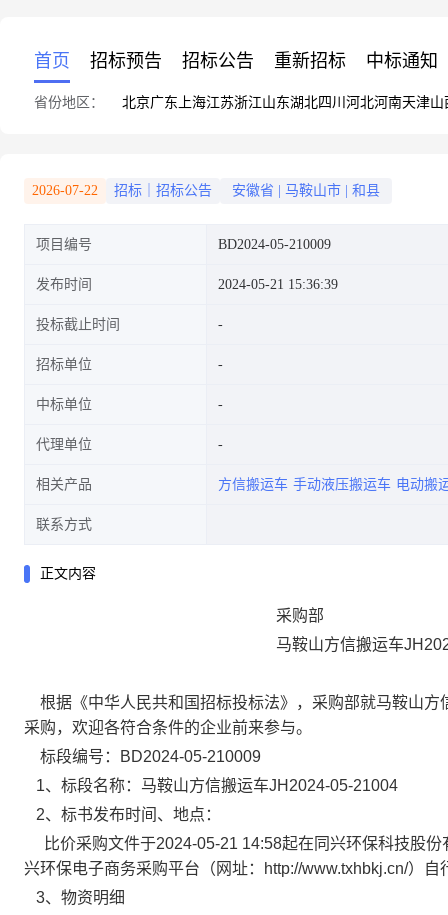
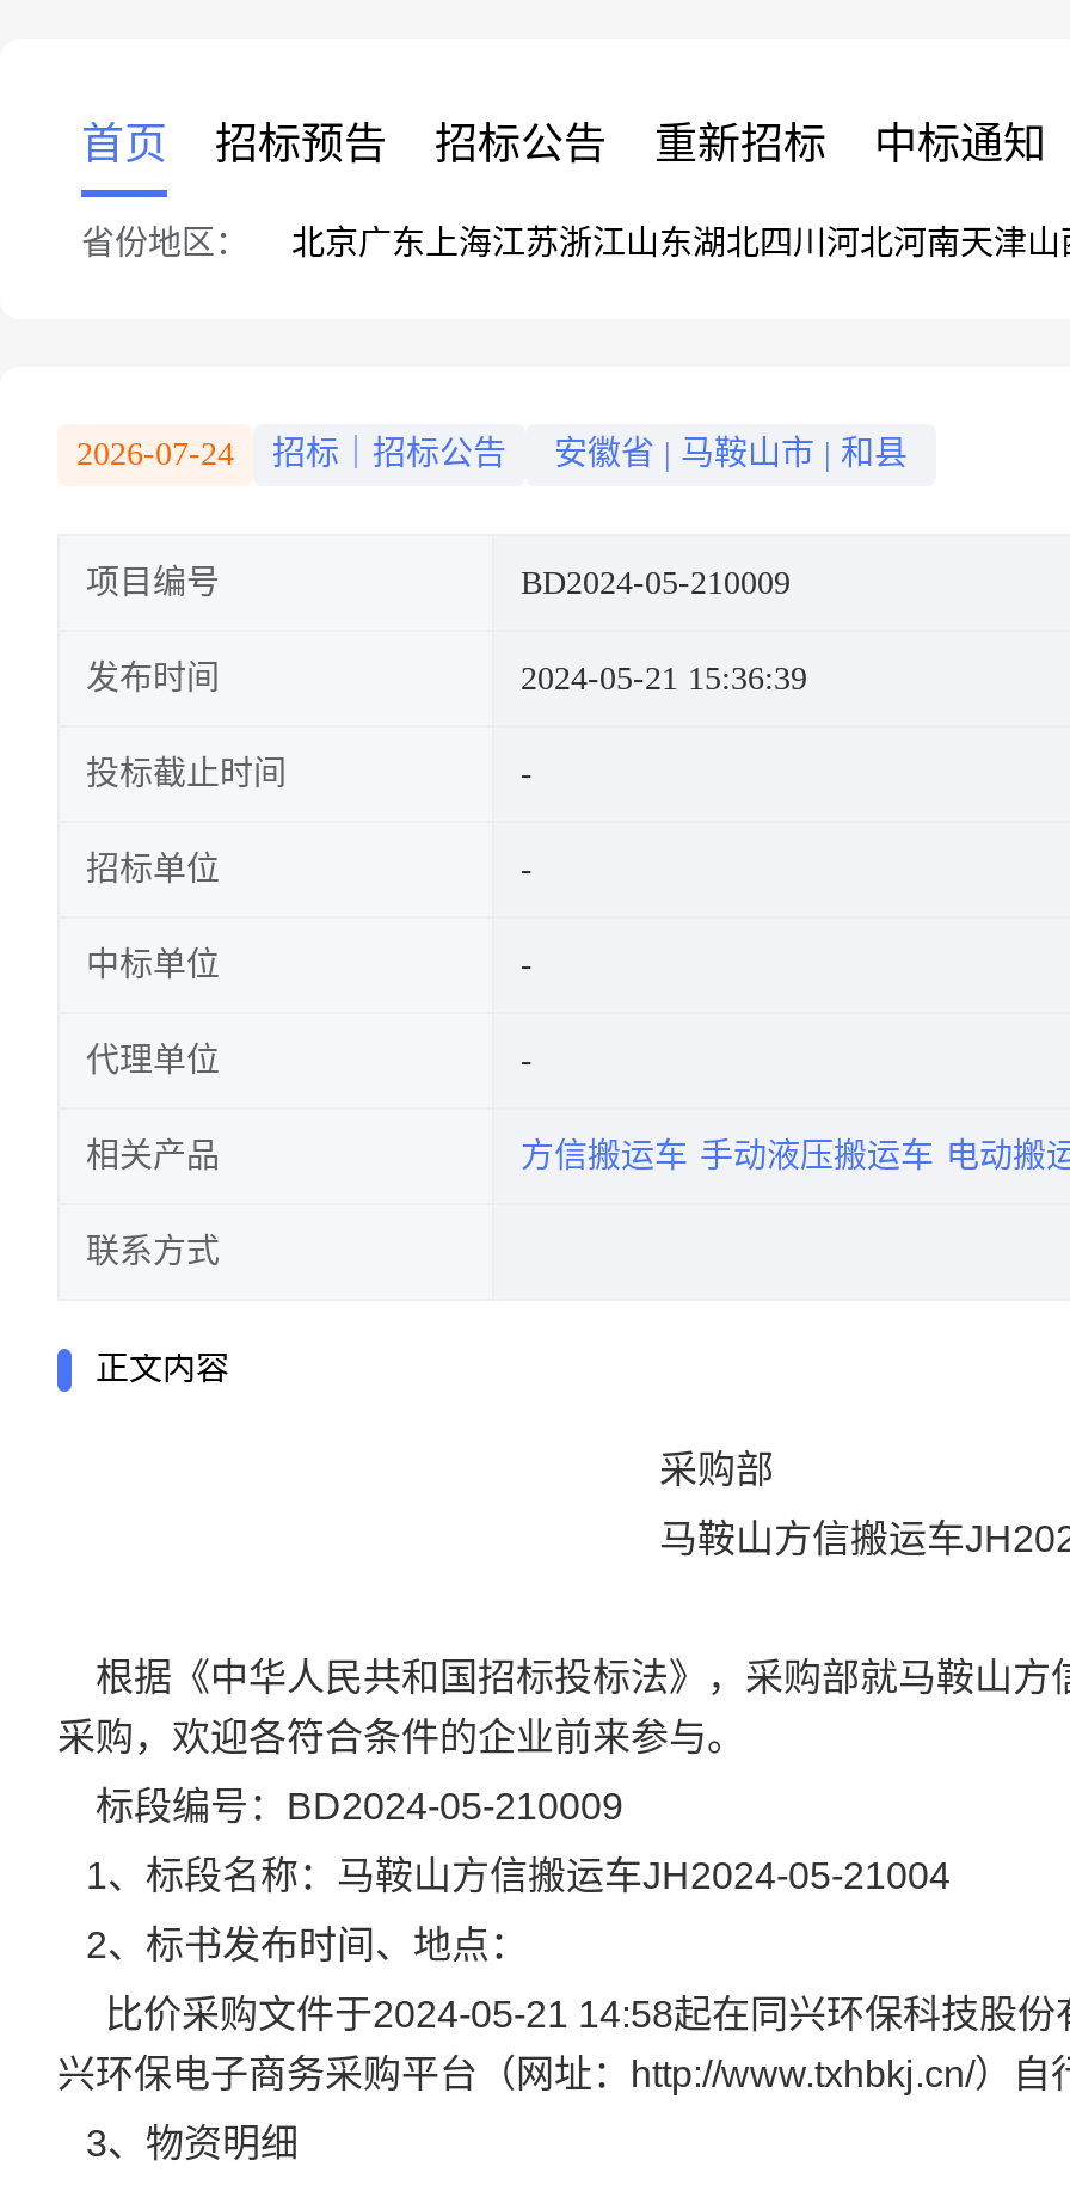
- 2026-07-22
+ 2026-07-24
